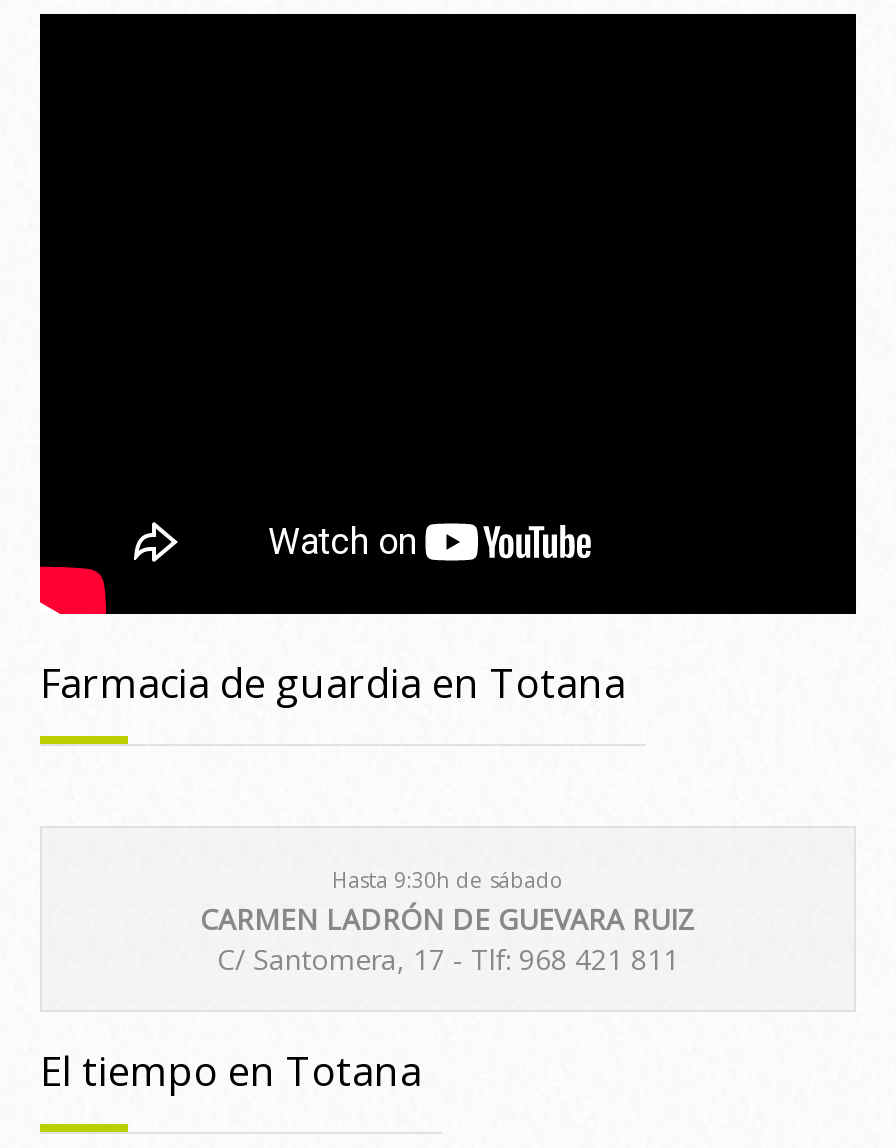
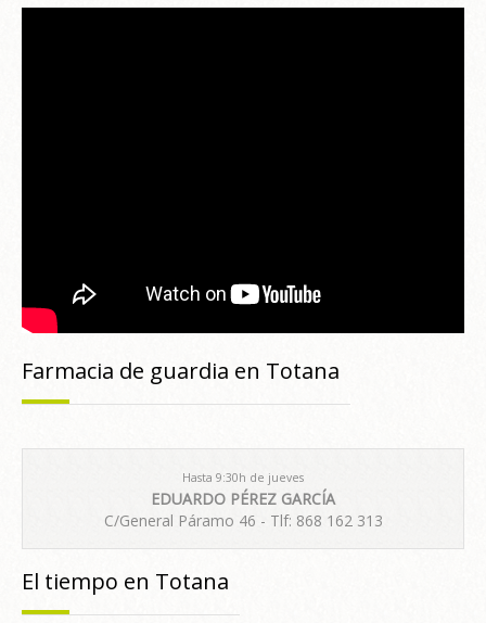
- Hasta 9:30h de sábado
- CARMEN LADRÓN DE GUEVARA RUIZ
- C/ Santomera, 17 - Tlf: 968 421 811
+ Hasta 9:30h de jueves
+ EDUARDO PÉREZ GARCÍA
+ C/General Páramo 46 - Tlf: 868 162 313
